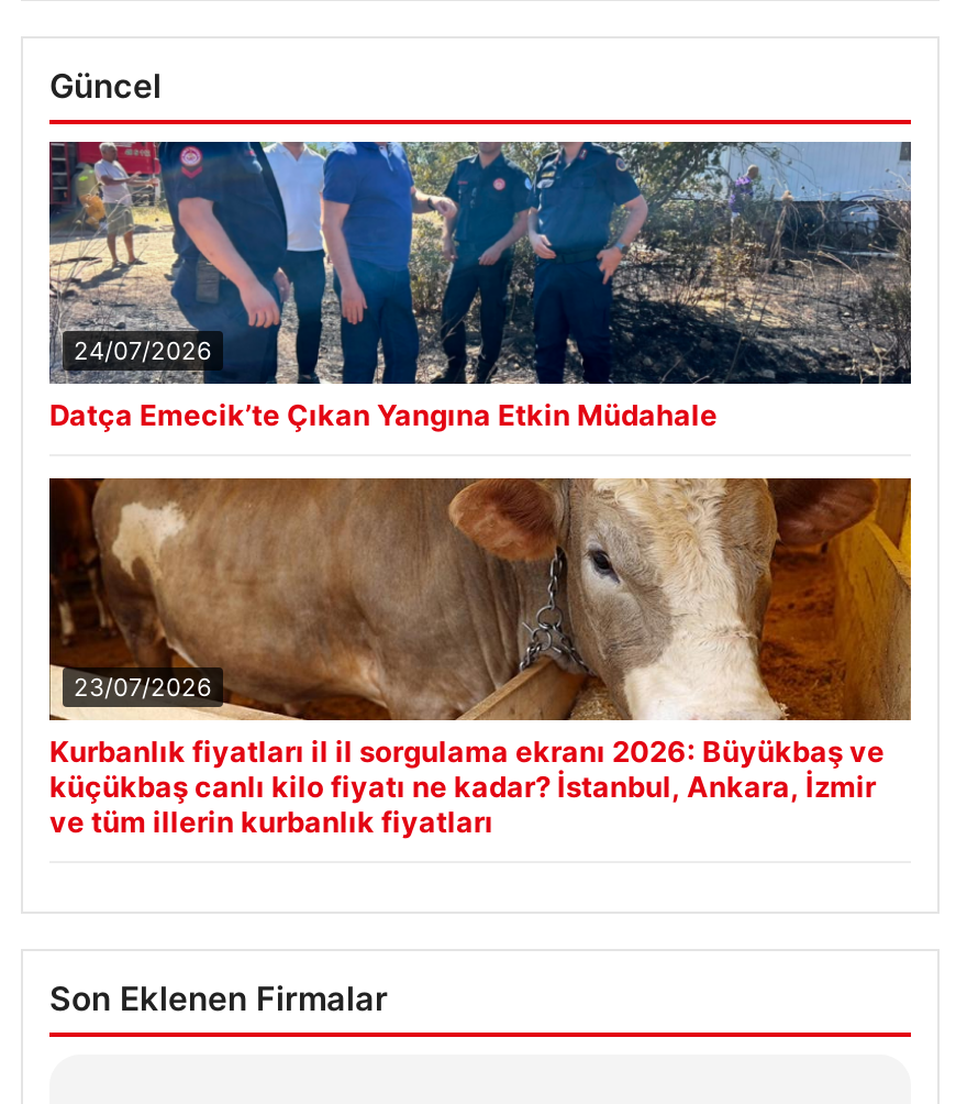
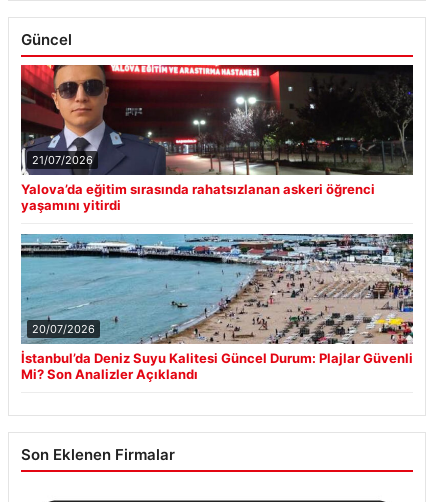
- [image]
- 24/07/2026
+ [image]
+ 21/07/2026

- Datça Emecik’te Çıkan Yangına Etkin Müdahale
+ Yalova’da eğitim sırasında rahatsızlanan askeri öğrenci
+ yaşamını yitirdi

- [image]
- 23/07/2026
+ [image]
+ 20/07/2026

- Kurbanlık fiyatları il il sorgulama ekranı 2026: Büyükbaş ve
- küçükbaş canlı kilo fiyatı ne kadar? İstanbul, Ankara, İzmir
- ve tüm illerin kurbanlık fiyatları
+ İstanbul’da Deniz Suyu Kalitesi Güncel Durum: Plajlar Güvenli
+ Mi? Son Analizler Açıklandı
